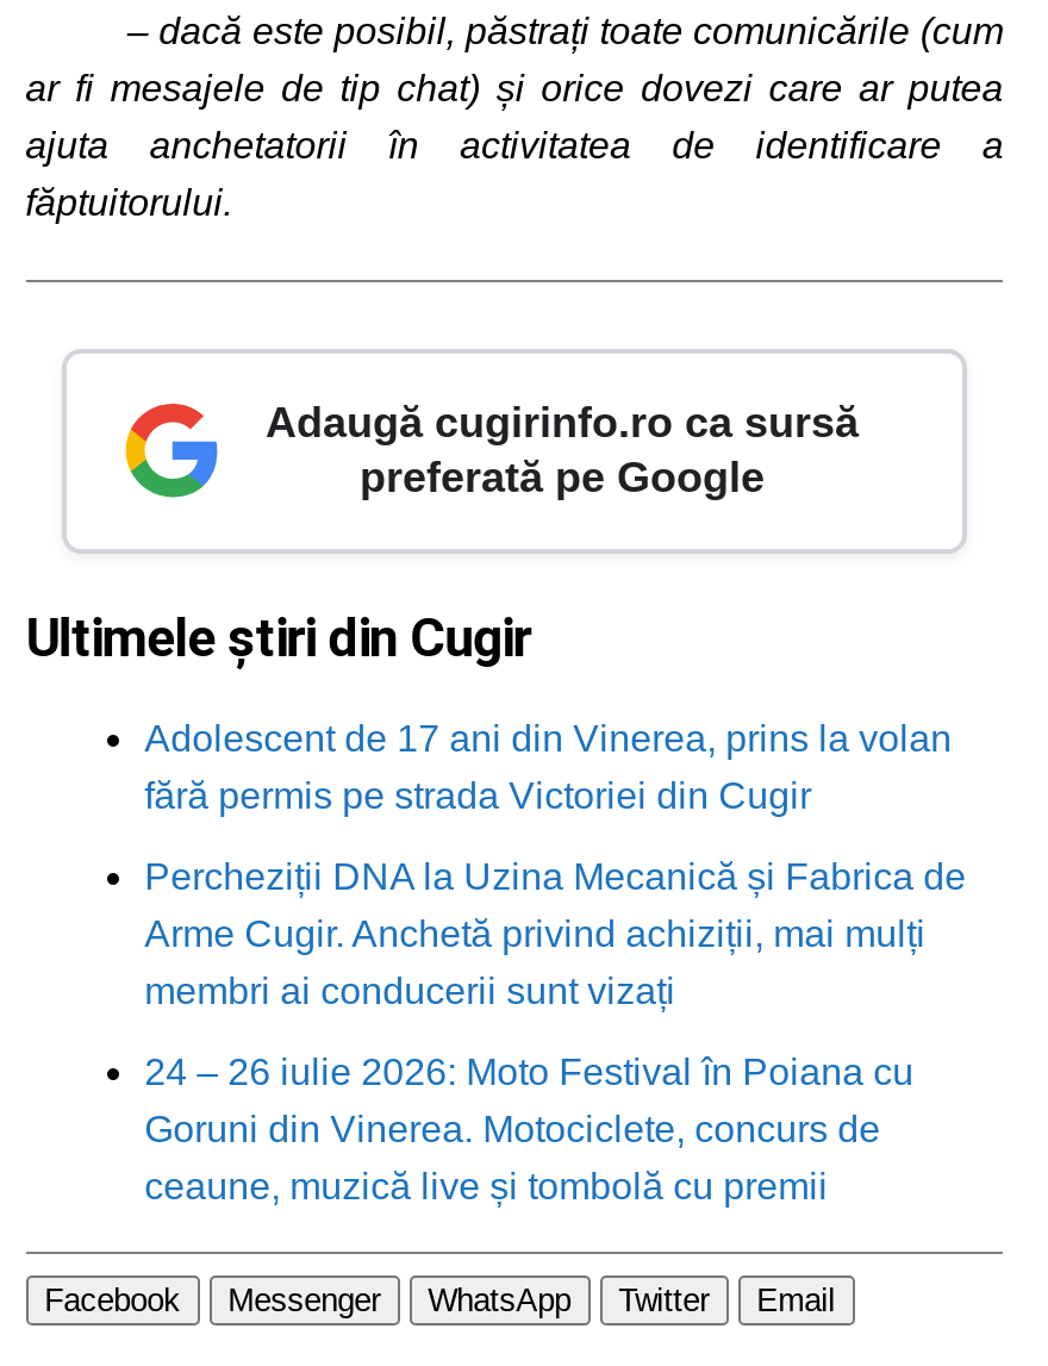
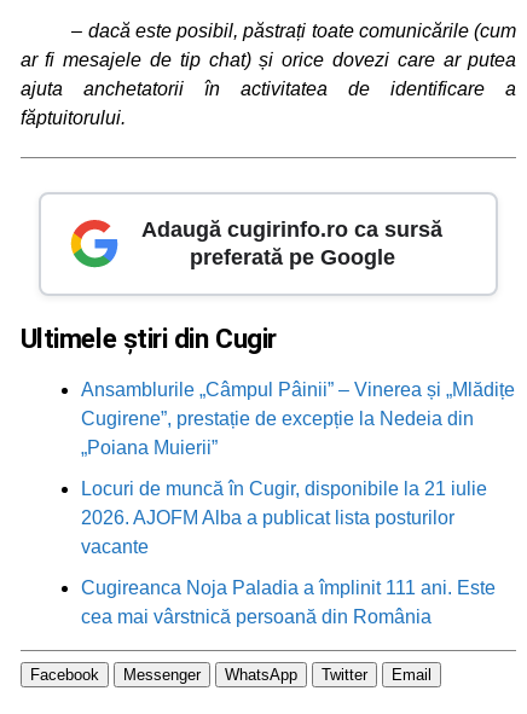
- Adolescent de 17 ani din Vinerea, prins la volan
- fără permis pe strada Victoriei din Cugir
+ Ansamblurile „Câmpul Pâinii” – Vinerea și „Mlădițe
+ Cugirene”, prestație de excepție la Nedeia din
+ „Poiana Muierii”

- Percheziții DNA la Uzina Mecanică și Fabrica de
- Arme Cugir. Anchetă privind achiziții, mai mulți
- membri ai conducerii sunt vizați
+ Locuri de muncă în Cugir, disponibile la 21 iulie
+ 2026. AJOFM Alba a publicat lista posturilor
+ vacante

- 24 – 26 iulie 2026: Moto Festival în Poiana cu
- Goruni din Vinerea. Motociclete, concurs de
- ceaune, muzică live și tombolă cu premii
+ Cugireanca Noja Paladia a împlinit 111 ani. Este
+ cea mai vârstnică persoană din România
